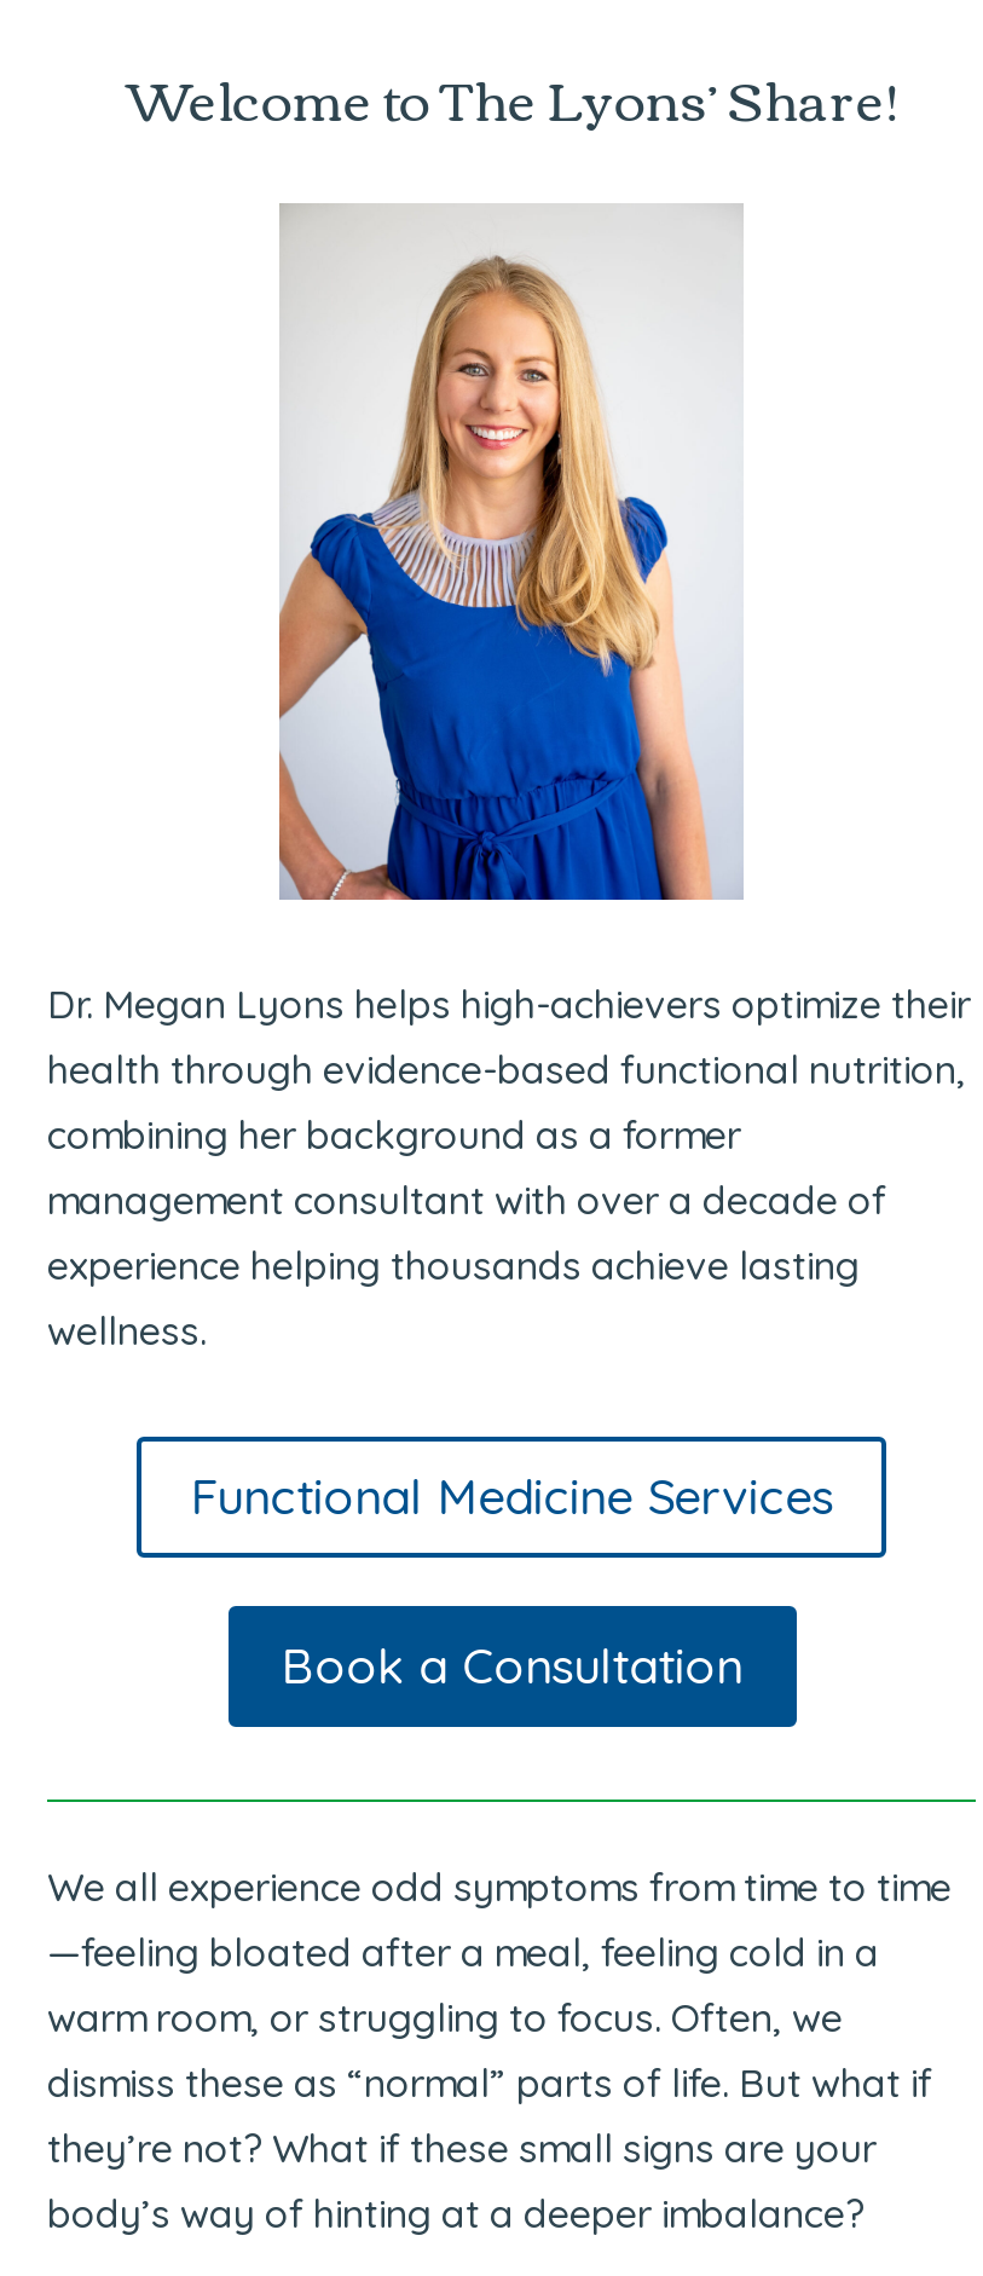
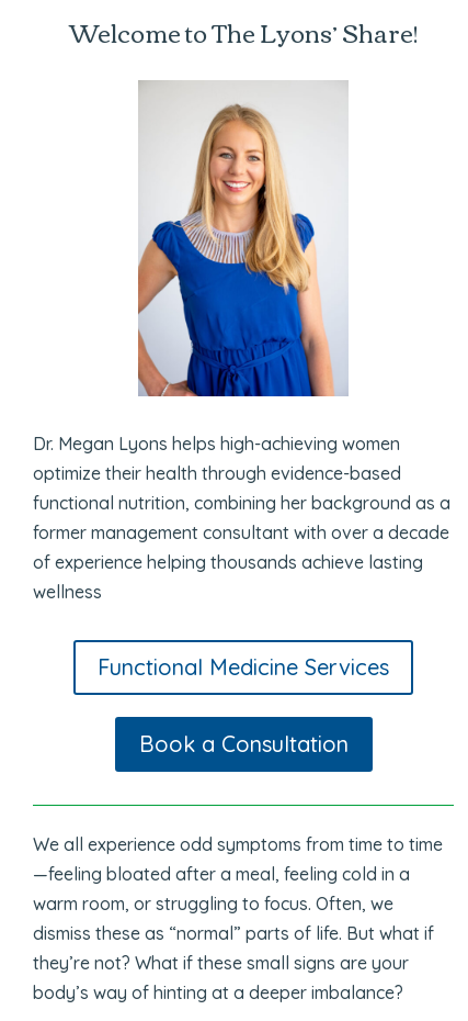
- Dr. Megan Lyons helps high-achievers optimize their
- health through evidence-based functional nutrition,
- combining her background as a former
- management consultant with over a decade of
- experience helping thousands achieve lasting
- wellness.
+ Dr. Megan Lyons helps high-achieving women
+ optimize their health through evidence-based
+ functional nutrition, combining her background as a
+ former management consultant with over a decade
+ of experience helping thousands achieve lasting
+ wellness
